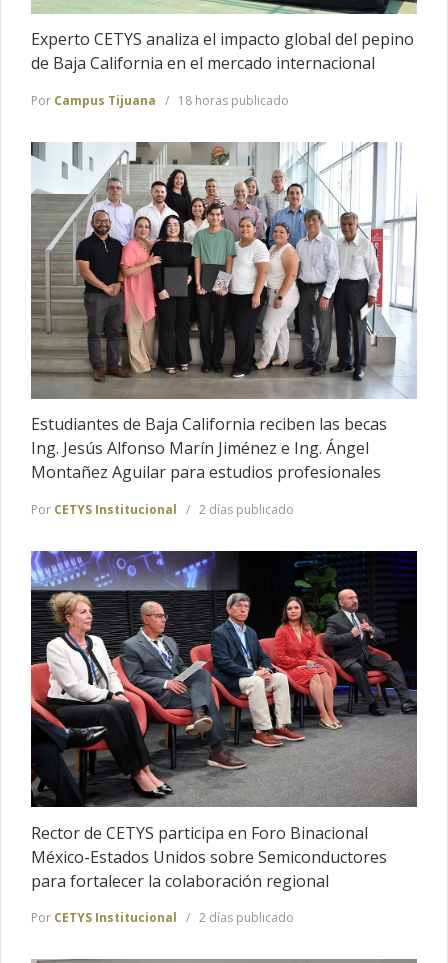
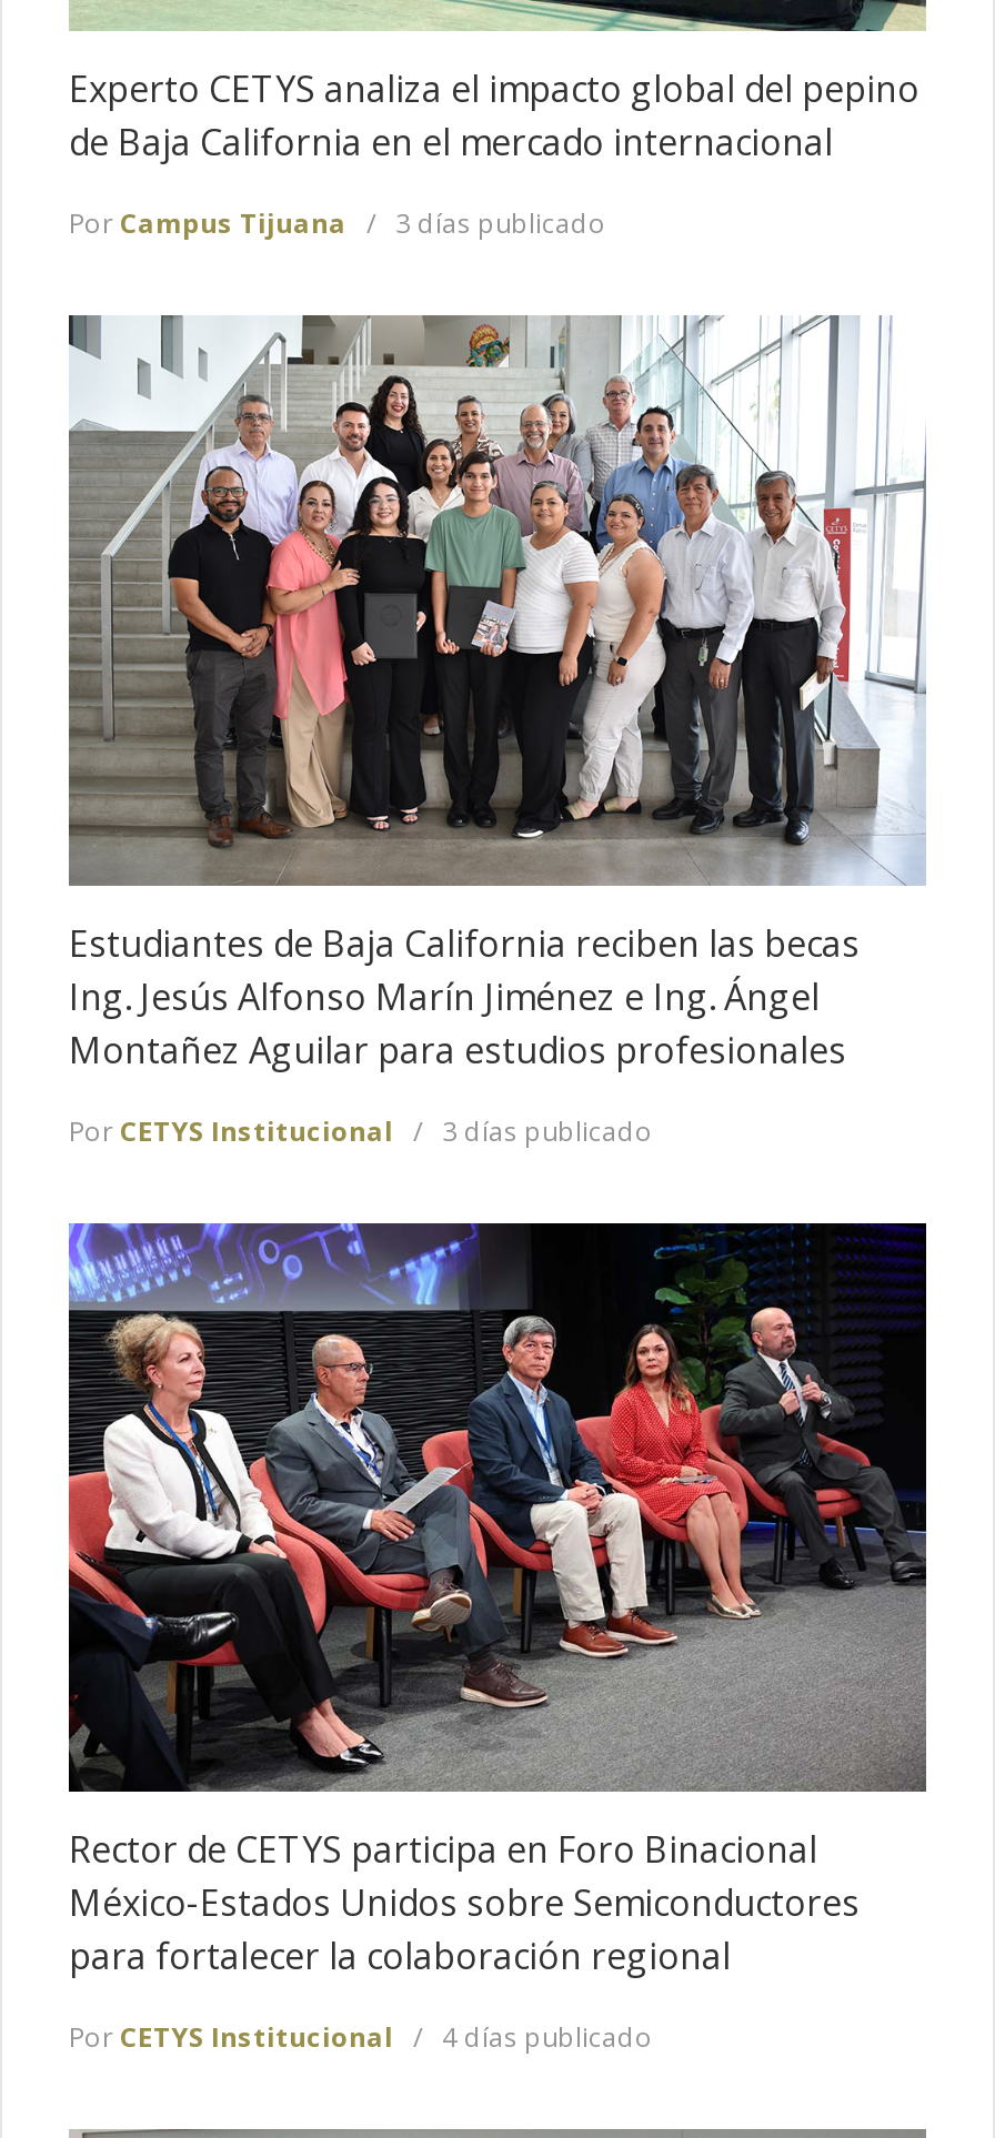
- 18 horas publicado
+ 3 días publicado

- 2 días publicado
+ 3 días publicado

- 2 días publicado
+ 4 días publicado
